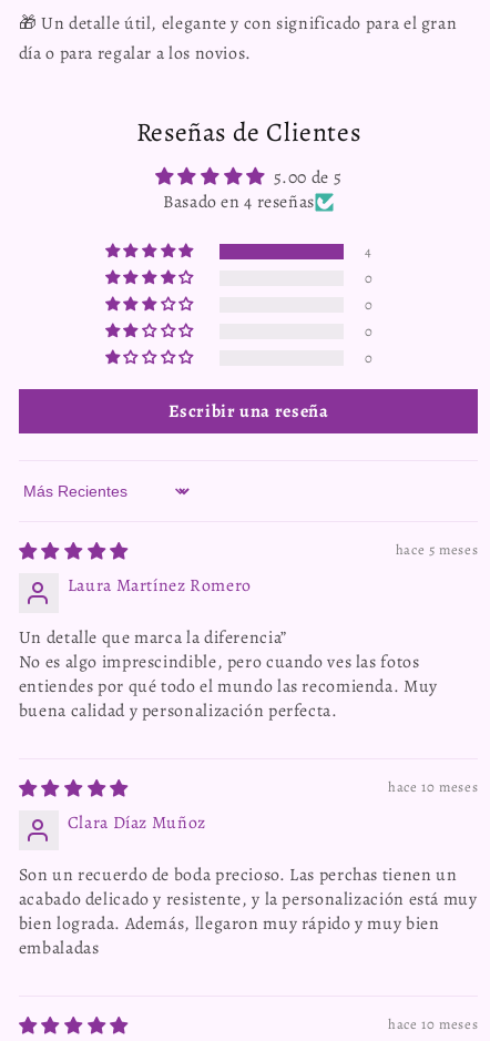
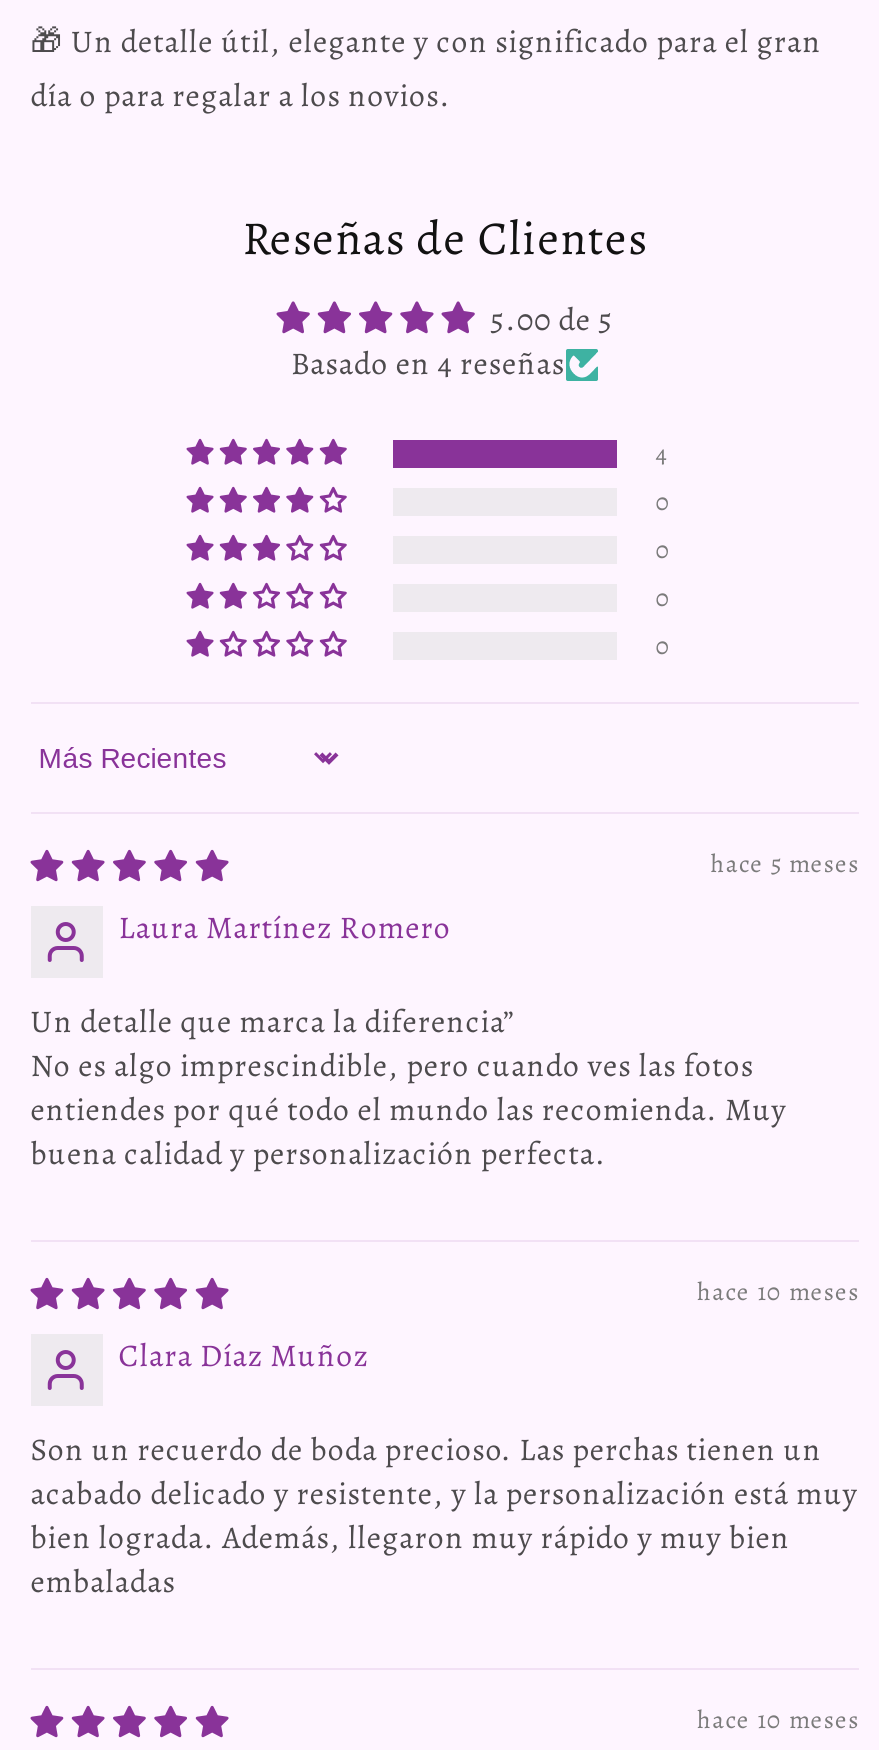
- Escribir una reseña
